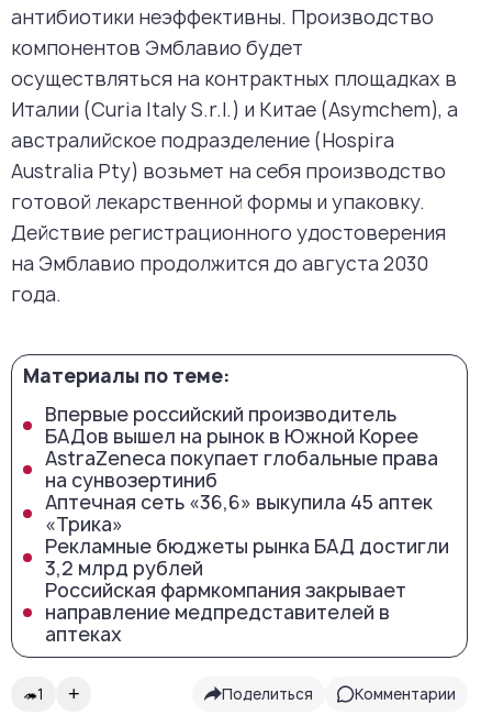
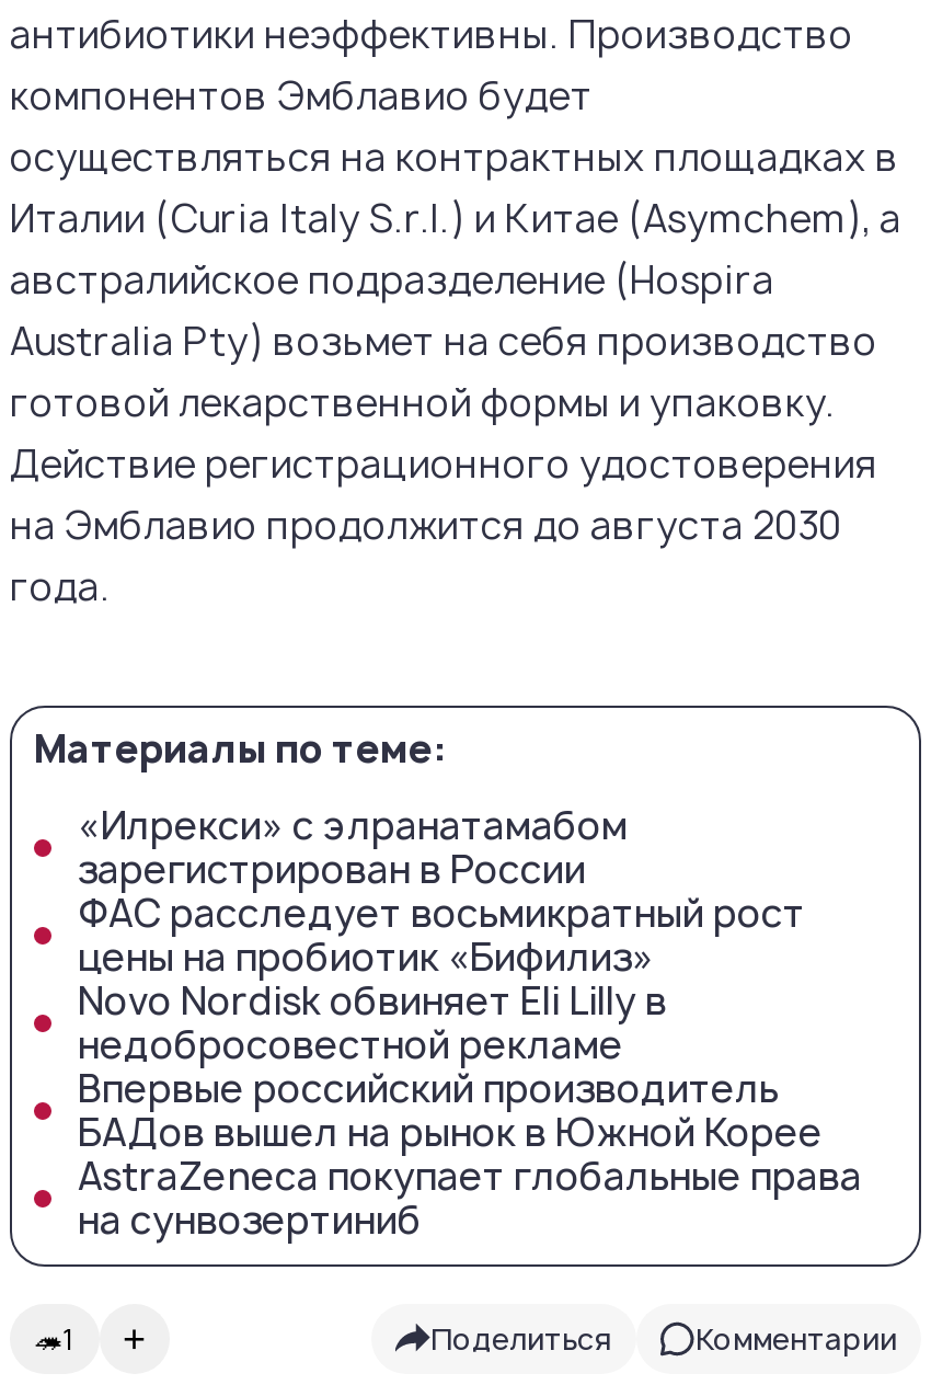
+ «Илрекси» с элранатамабом
+ зарегистрирован в России
+ ФАС расследует восьмикратный рост
+ цены на пробиотик «Бифилиз»
+ Novo Nordisk обвиняет Eli Lilly в
+ недобросовестной рекламе

moved down: Впервые российский производитель | БАДов вышел на рынок в Южной Корее | AstraZeneca покупает глобальные права | на сунвозертиниб

- Аптечная сеть «36,6» выкупила 45 аптек
- «Трика»
- Рекламные бюджеты рынка БАД достигли
- 3,2 млрд рублей
- Российская фармкомпания закрывает
- направление медпредставителей в
- аптеках
